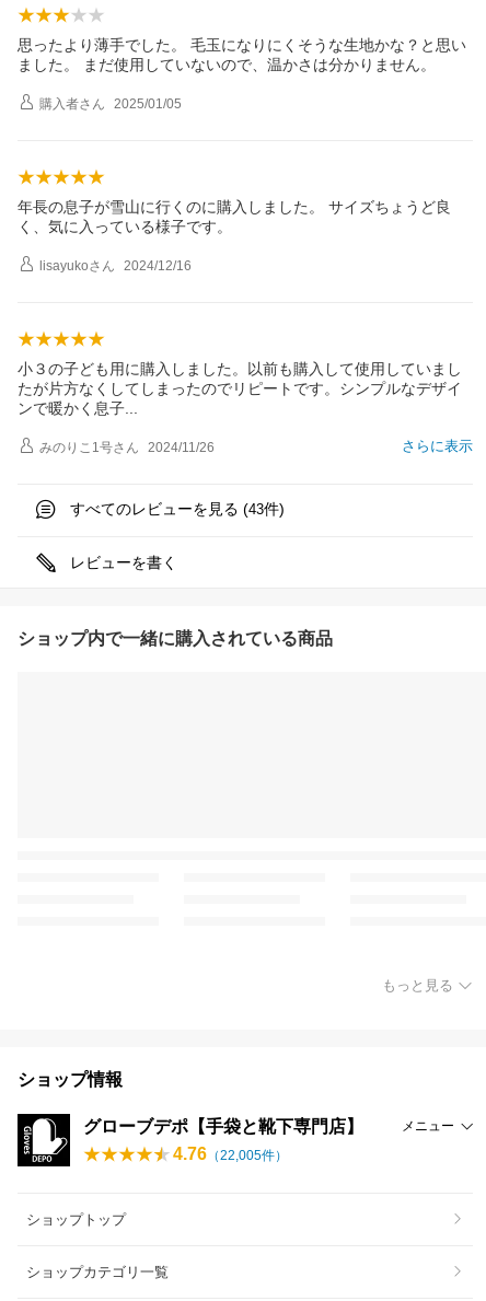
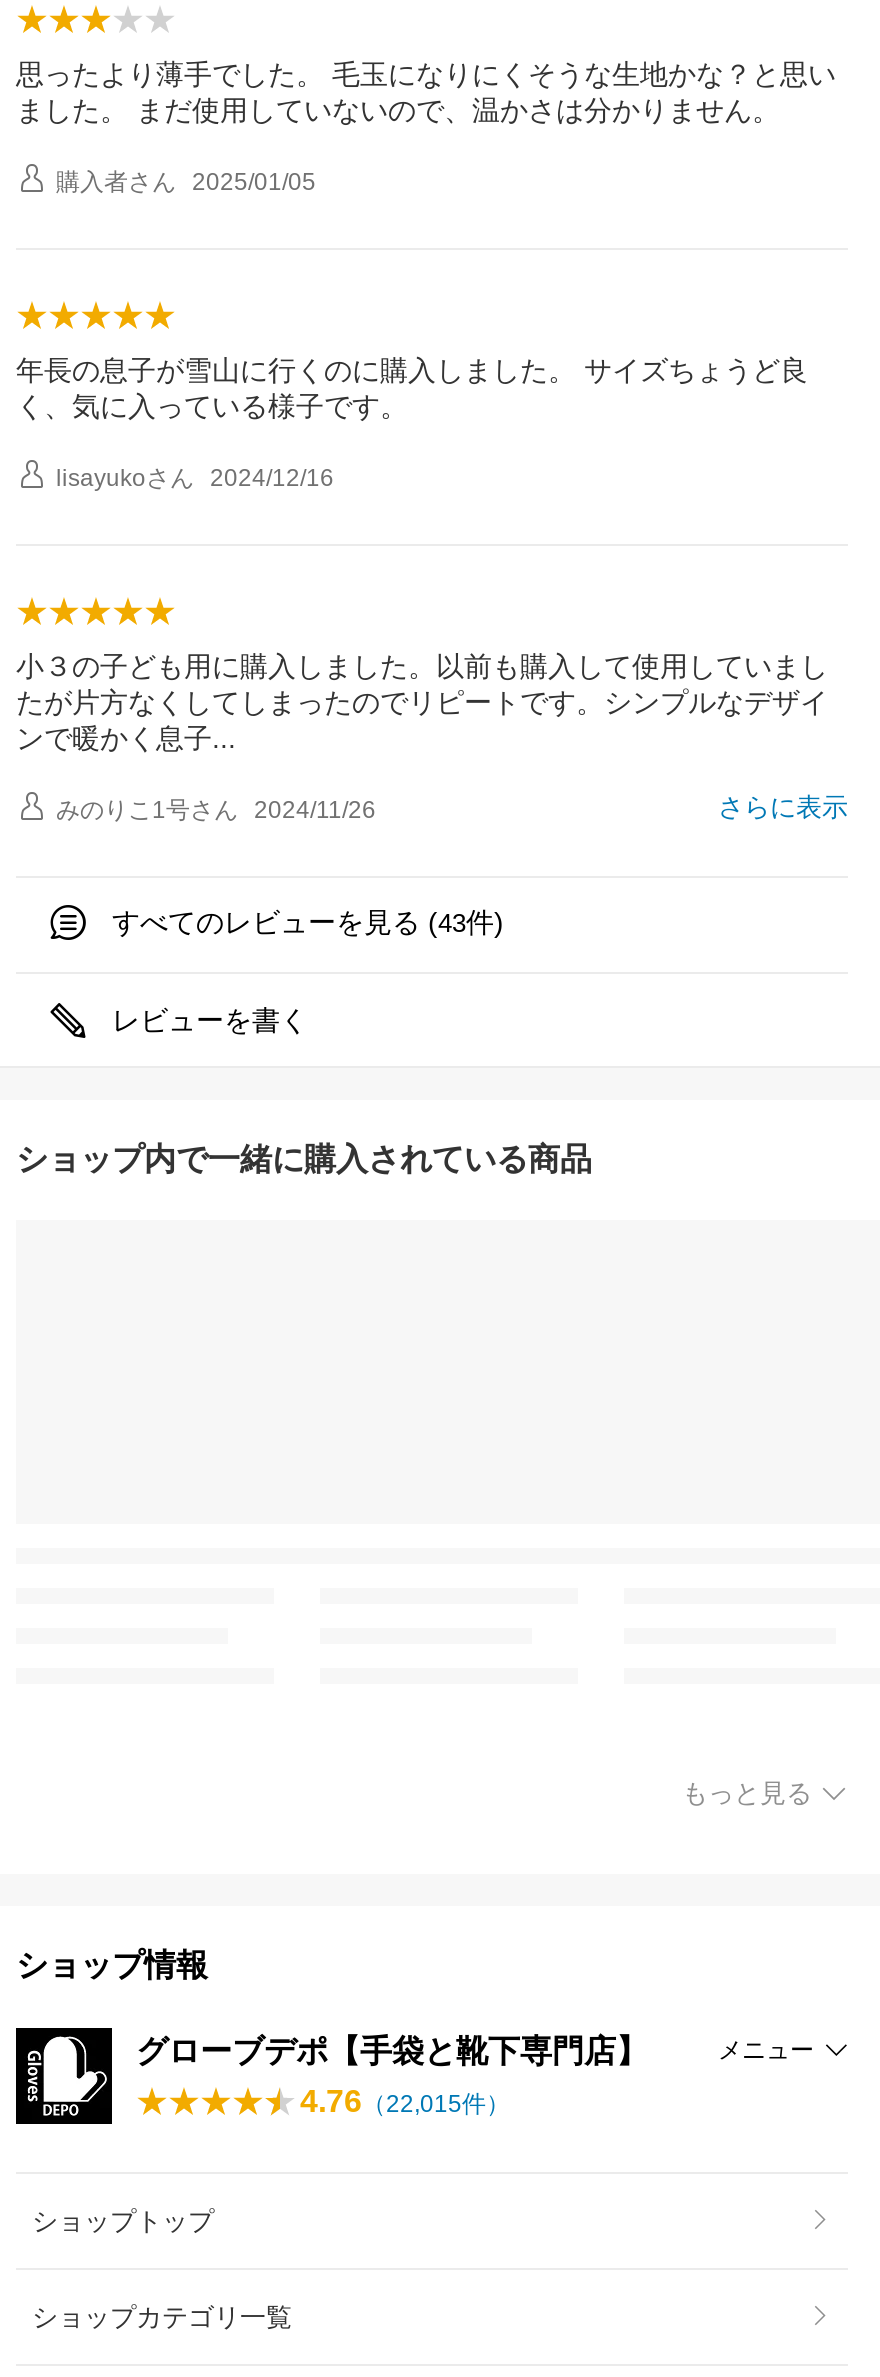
- 4.76（22,005件）
+ 4.76（22,015件）
